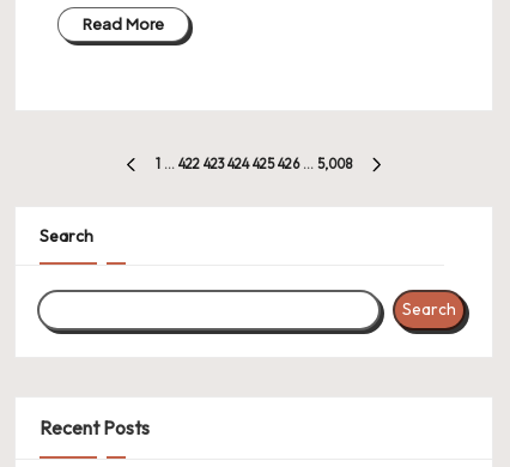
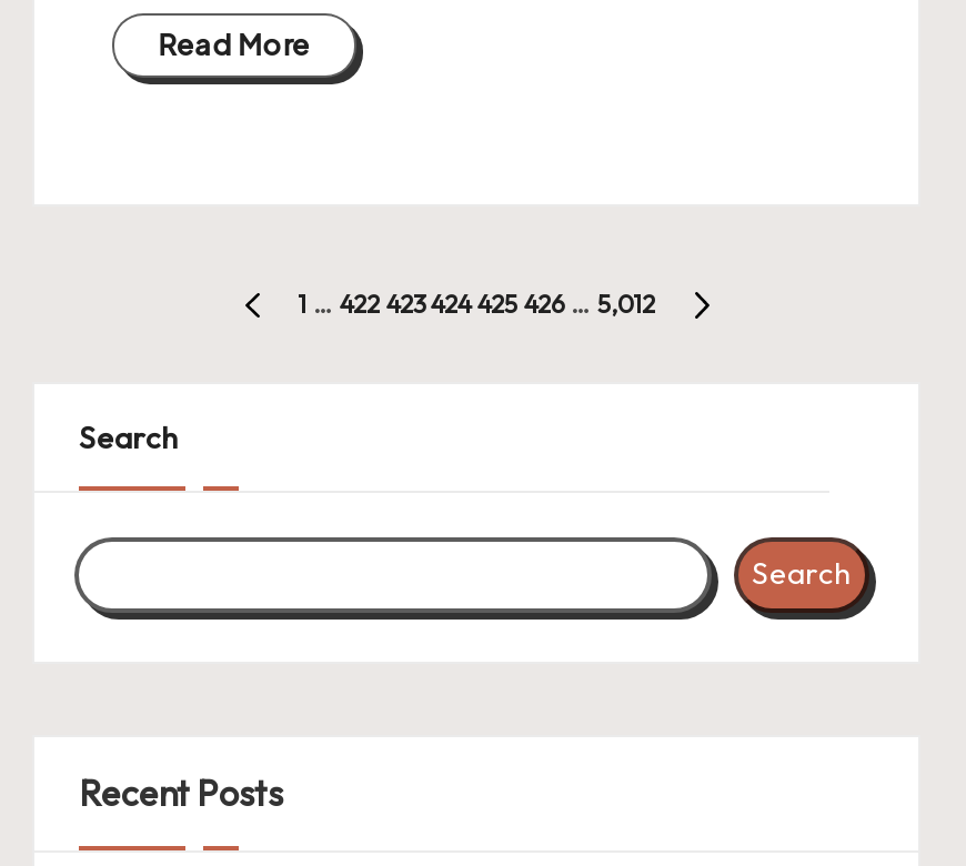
- 1 … 422 423 424 425 426 … 5,008
+ 1 … 422 423 424 425 426 … 5,012
